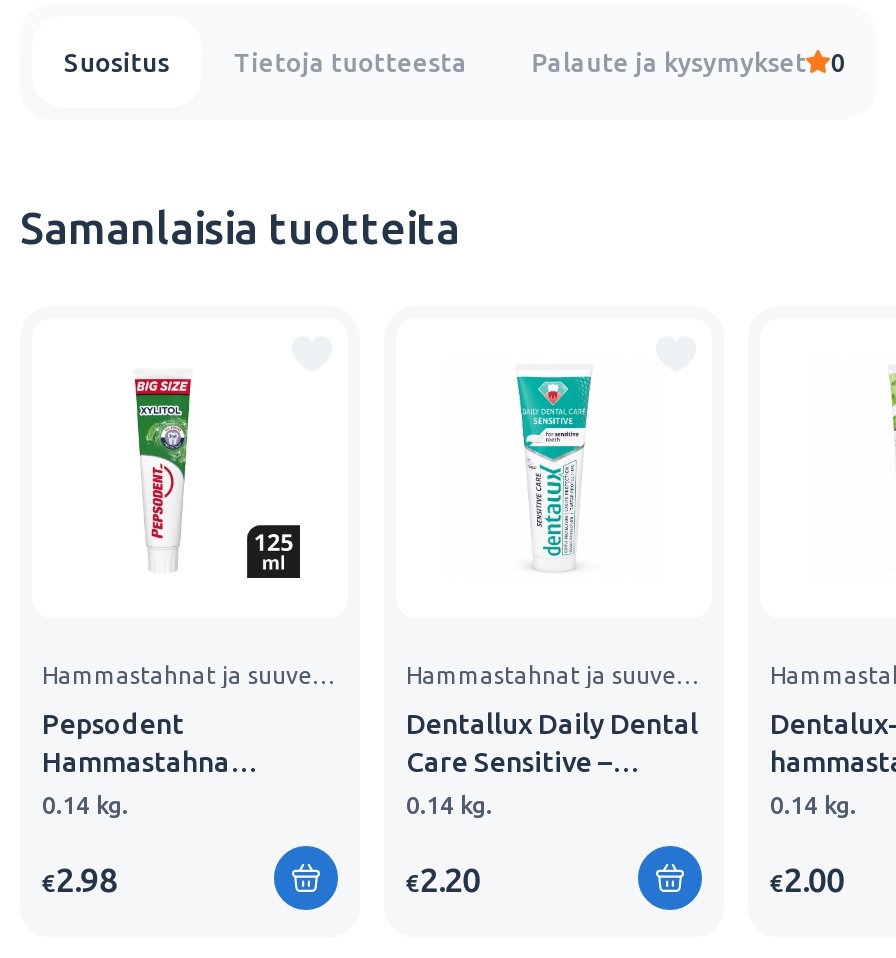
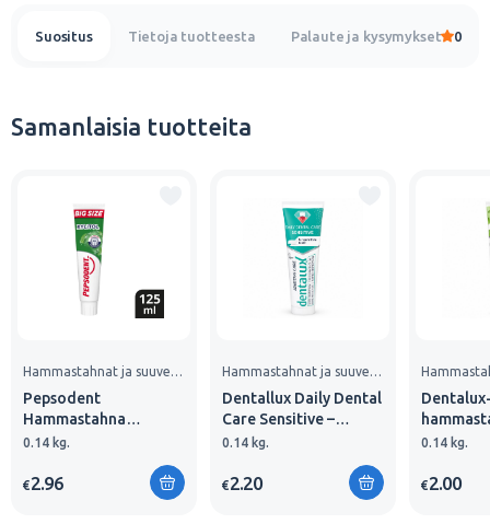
- €2.98
+ €2.96
